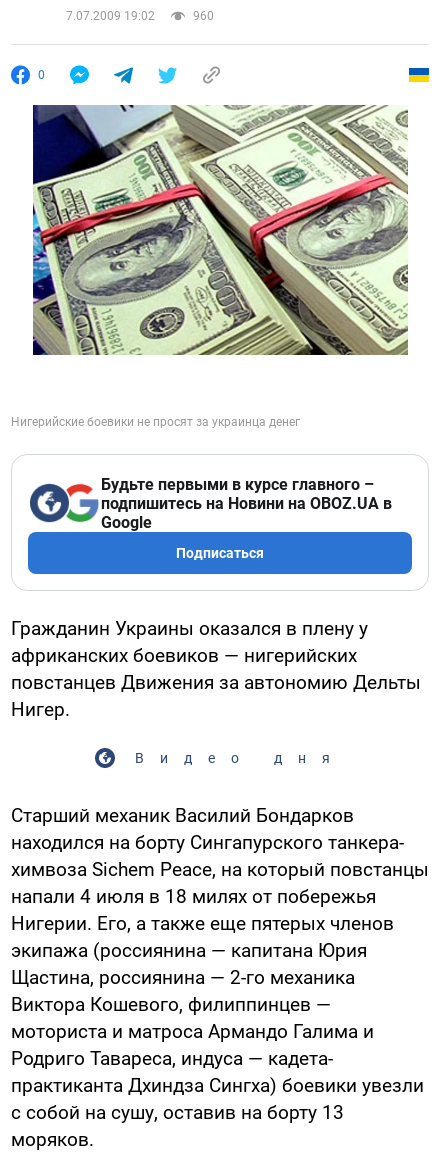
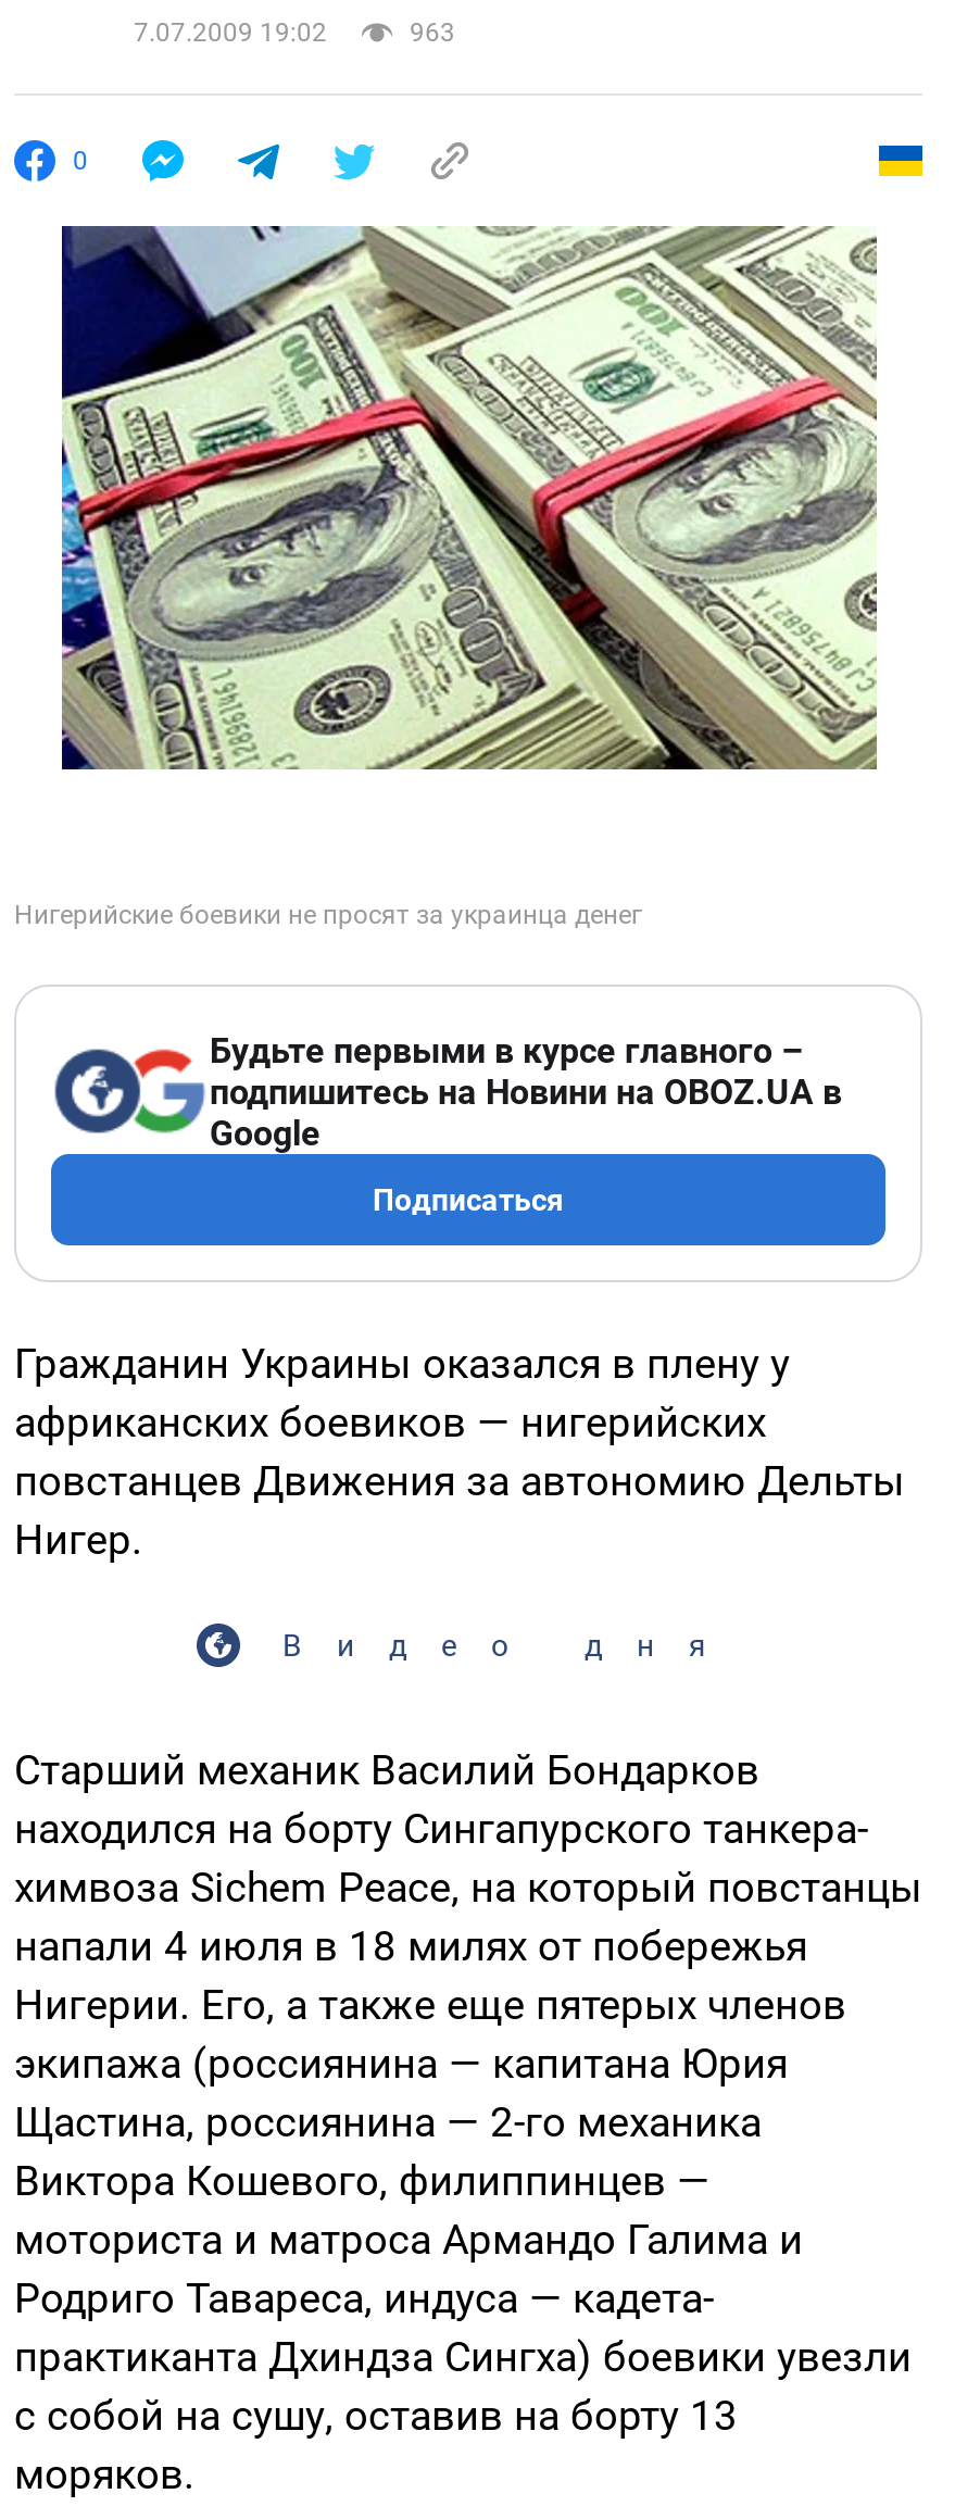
- 960
+ 963
